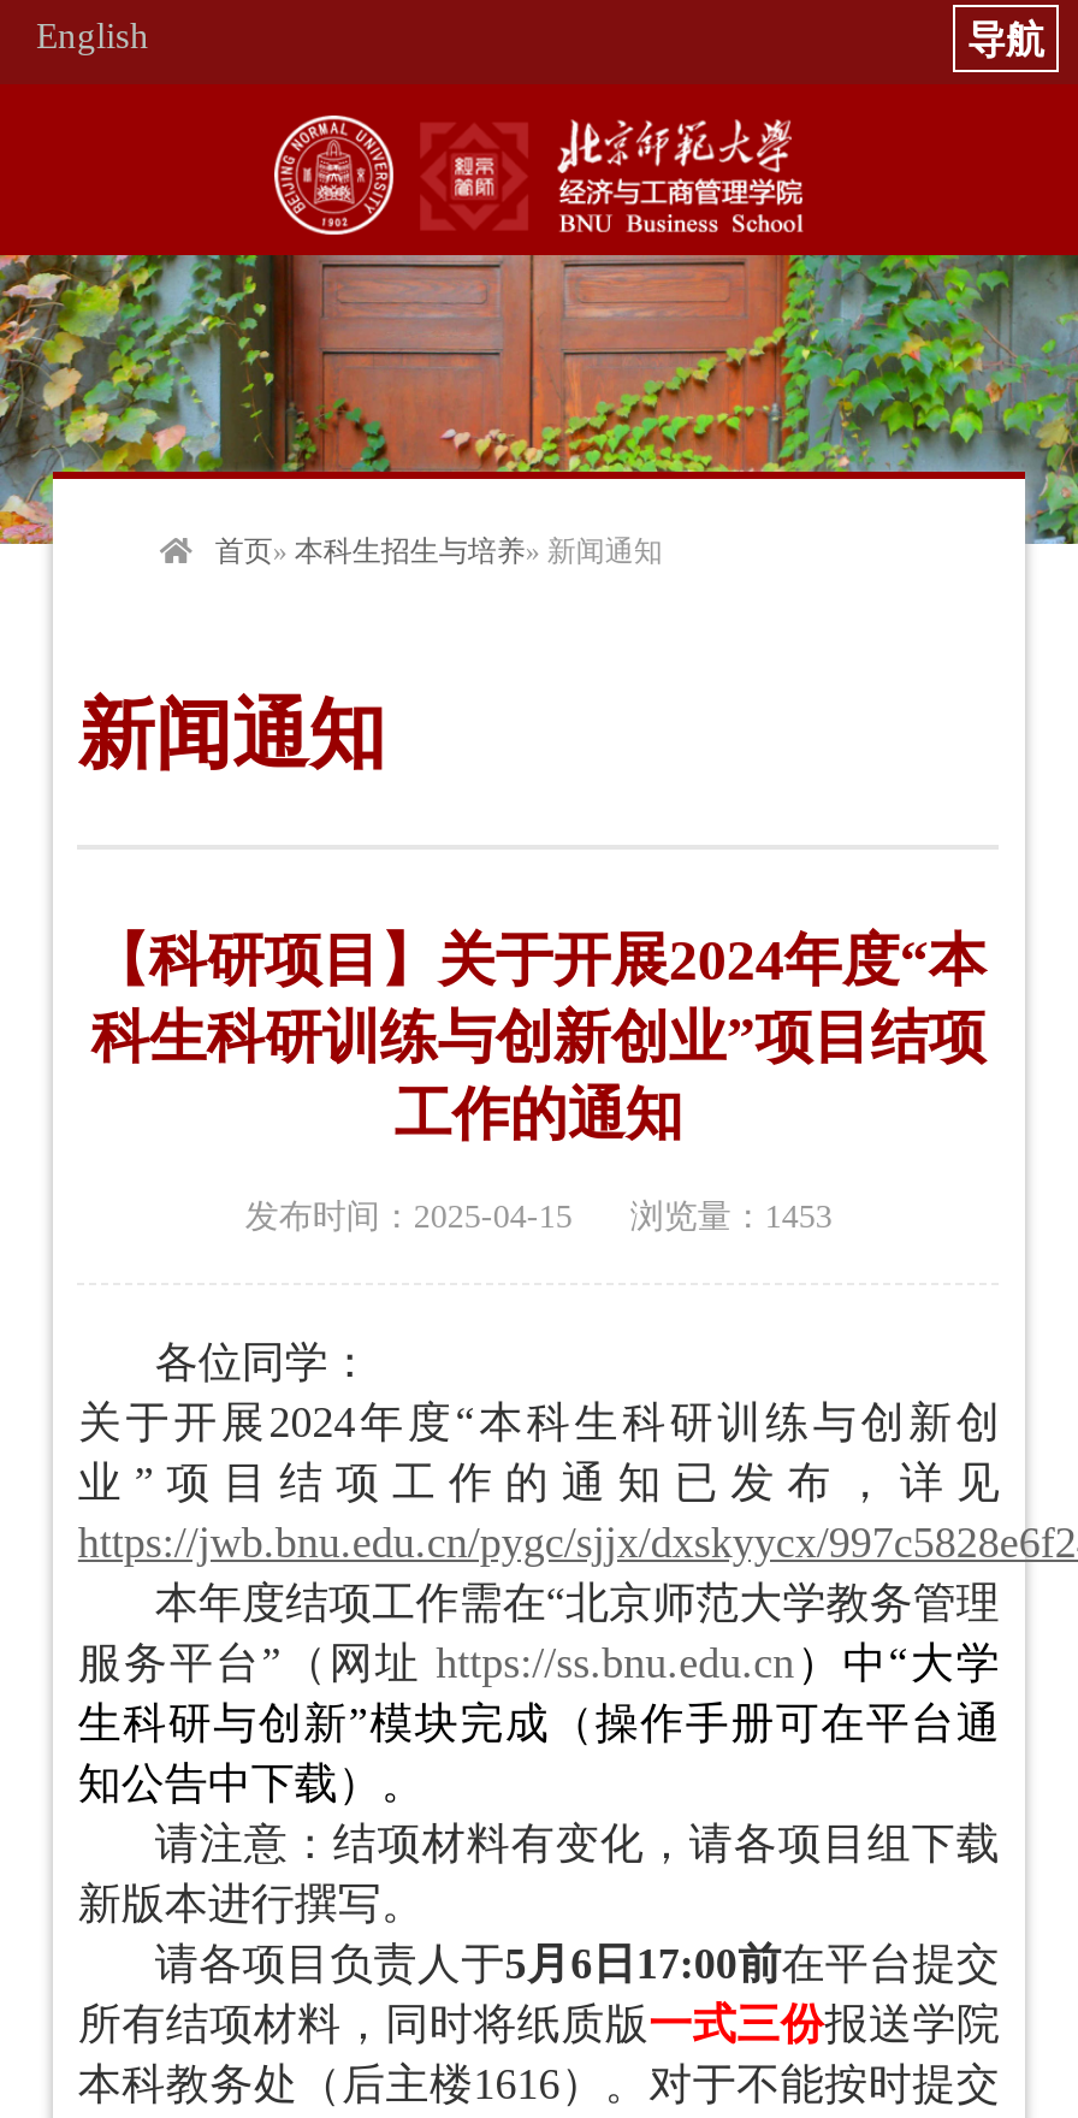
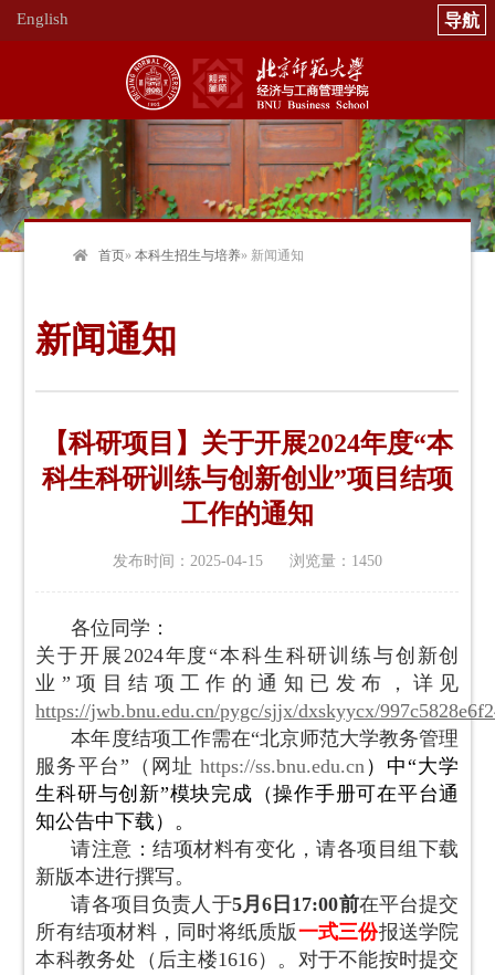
- 发布时间：2025-04-15 浏览量：1453
+ 发布时间：2025-04-15 浏览量：1450
